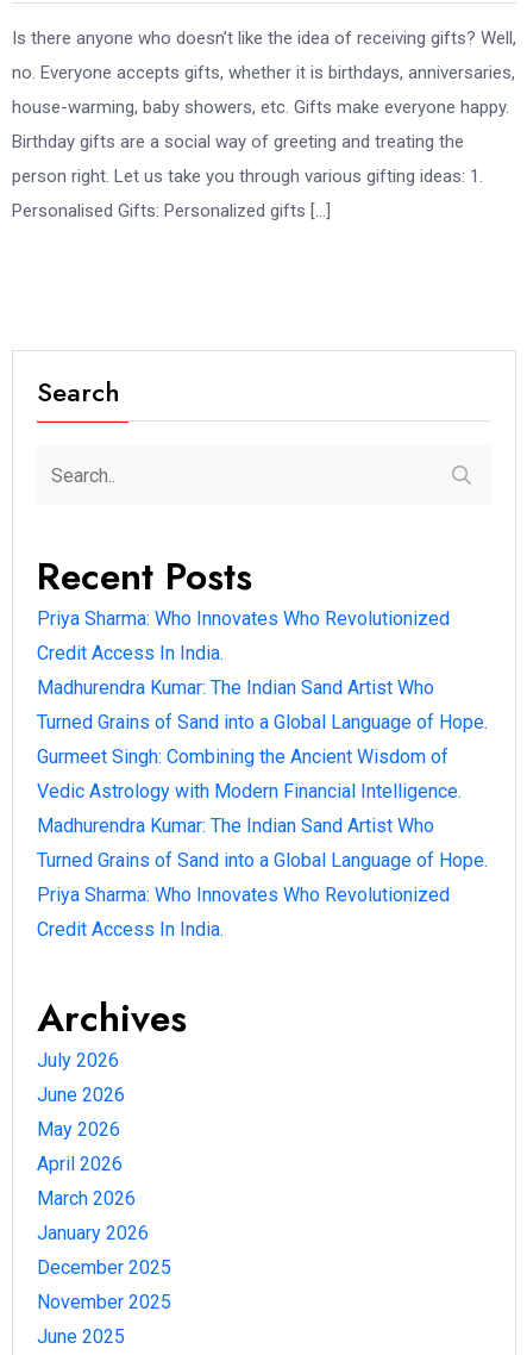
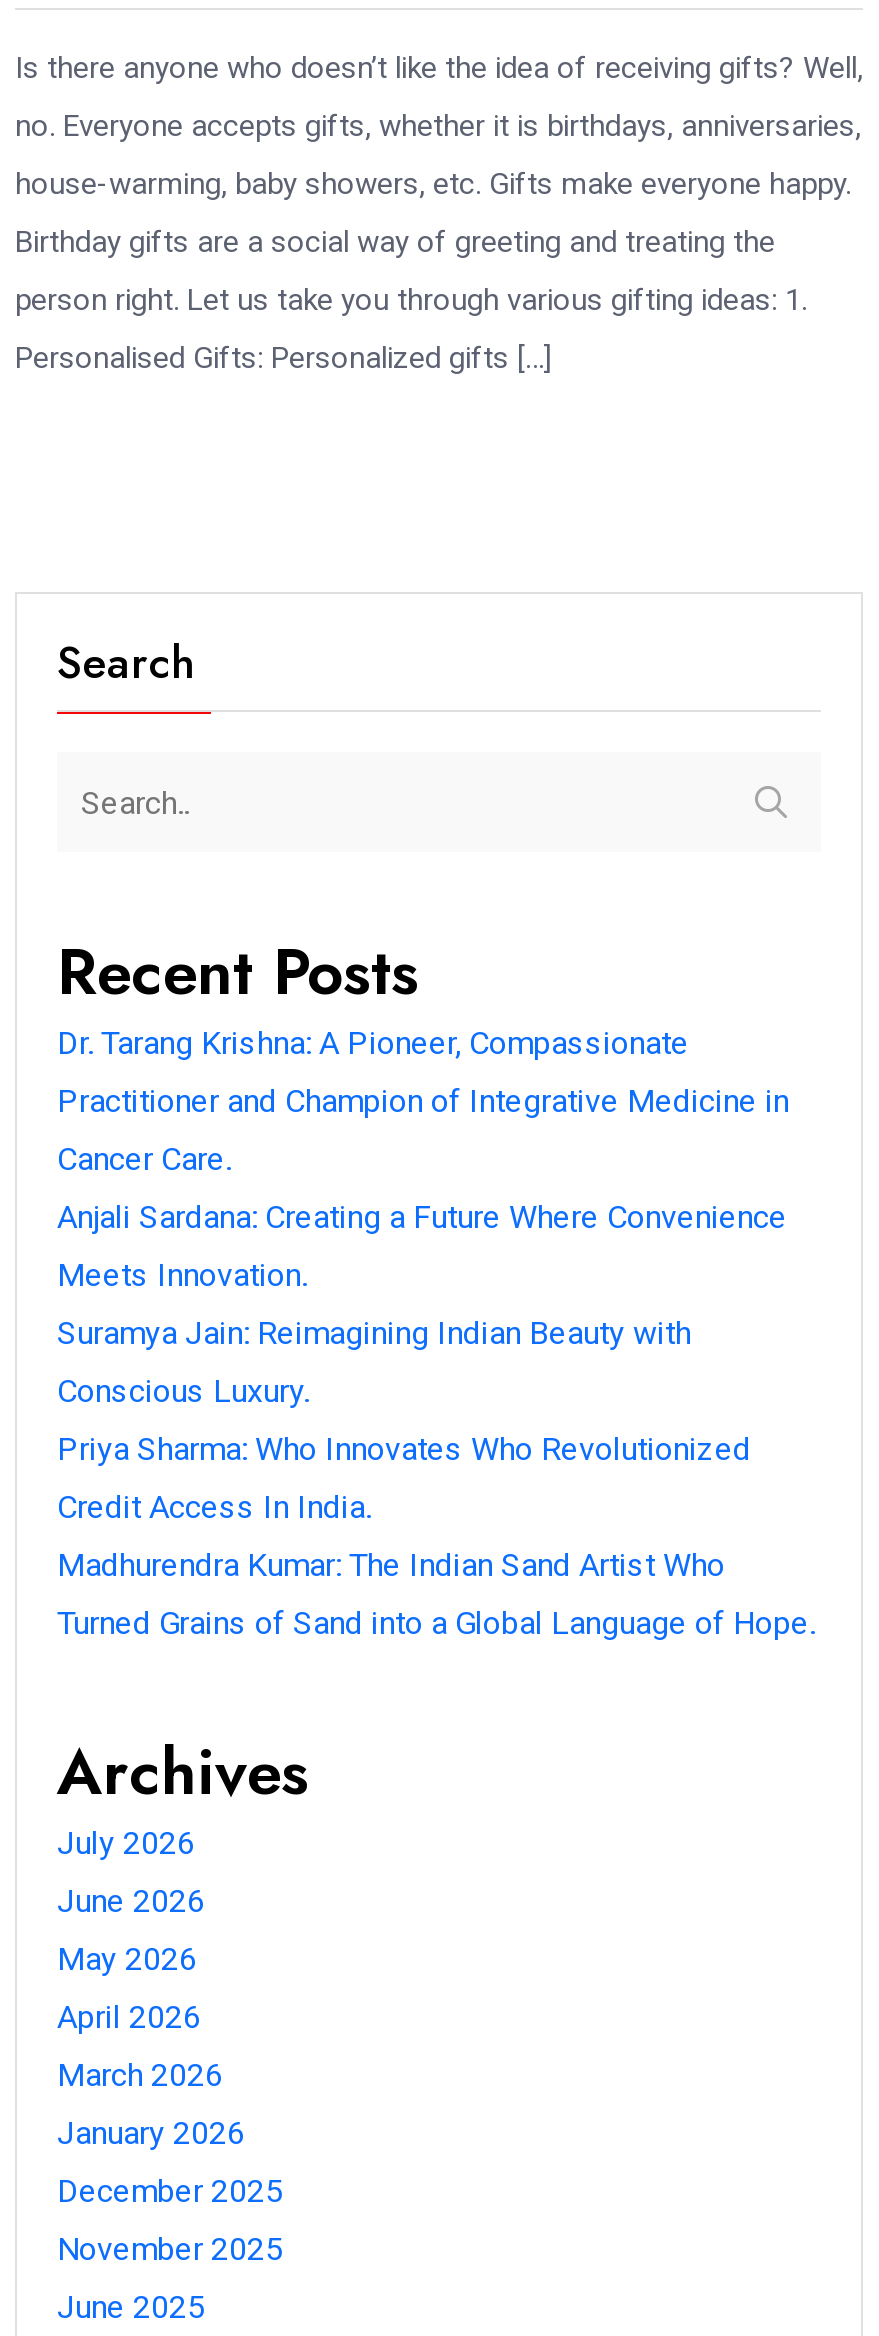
+ Dr. Tarang Krishna: A Pioneer, Compassionate
+ Practitioner and Champion of Integrative Medicine in
+ Cancer Care.
+ Anjali Sardana: Creating a Future Where Convenience
+ Meets Innovation.
+ Suramya Jain: Reimagining Indian Beauty with
+ Conscious Luxury.

moved down: Priya Sharma: Who Innovates Who Revolutionized | Credit Access In India. | Madhurendra Kumar: The Indian Sand Artist Who | Turned Grains of Sand into a Global Language of Hope.

- Gurmeet Singh: Combining the Ancient Wisdom of
- Vedic Astrology with Modern Financial Intelligence.
- Madhurendra Kumar: The Indian Sand Artist Who
- Turned Grains of Sand into a Global Language of Hope.
- Priya Sharma: Who Innovates Who Revolutionized
- Credit Access In India.
